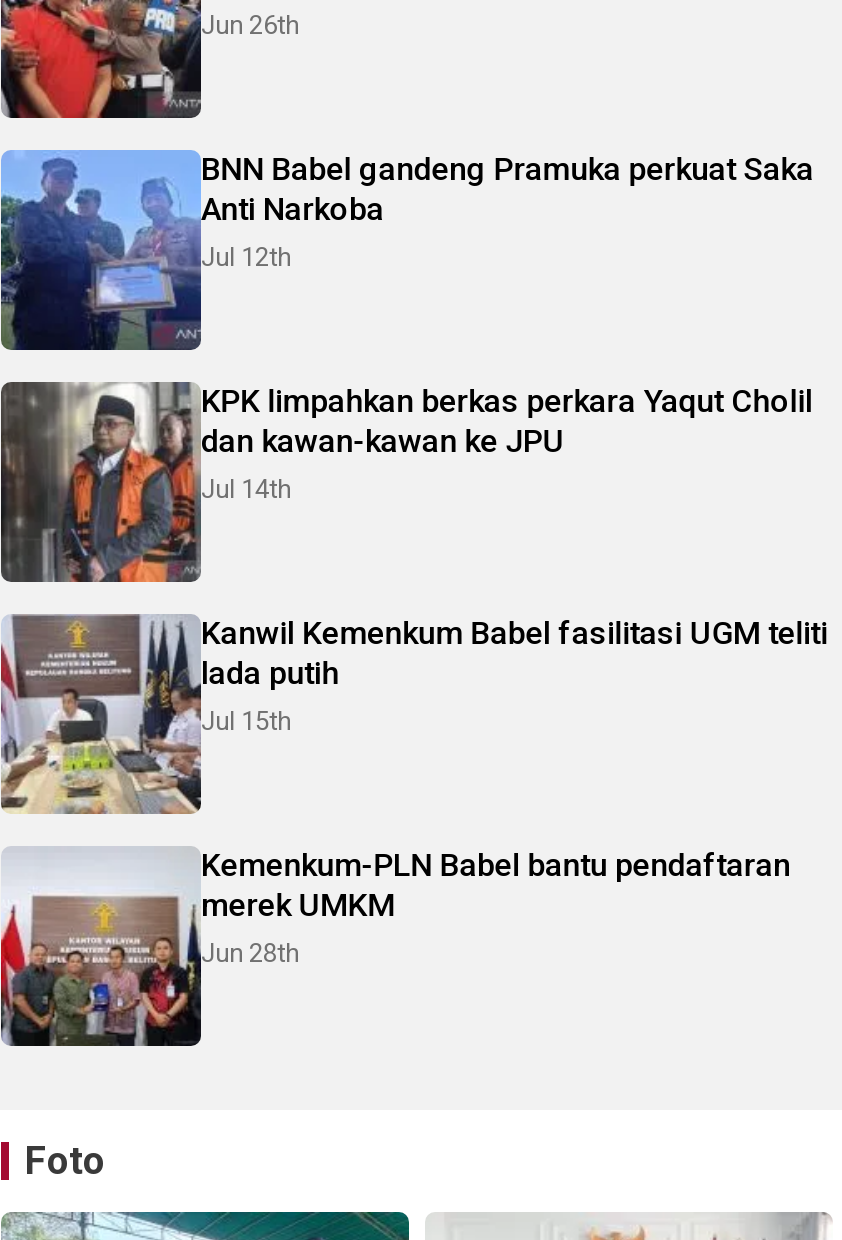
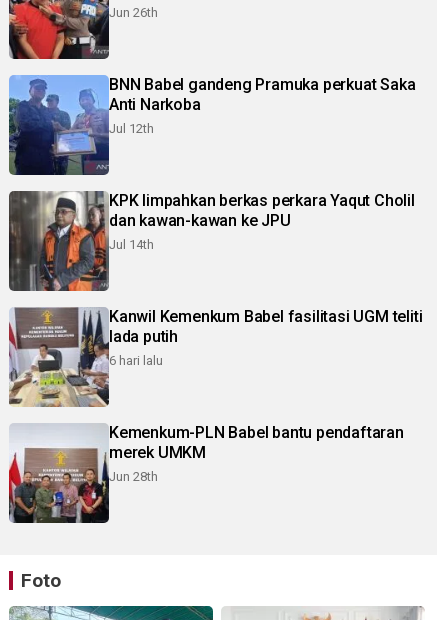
- Jul 15th
+ 6 hari lalu
